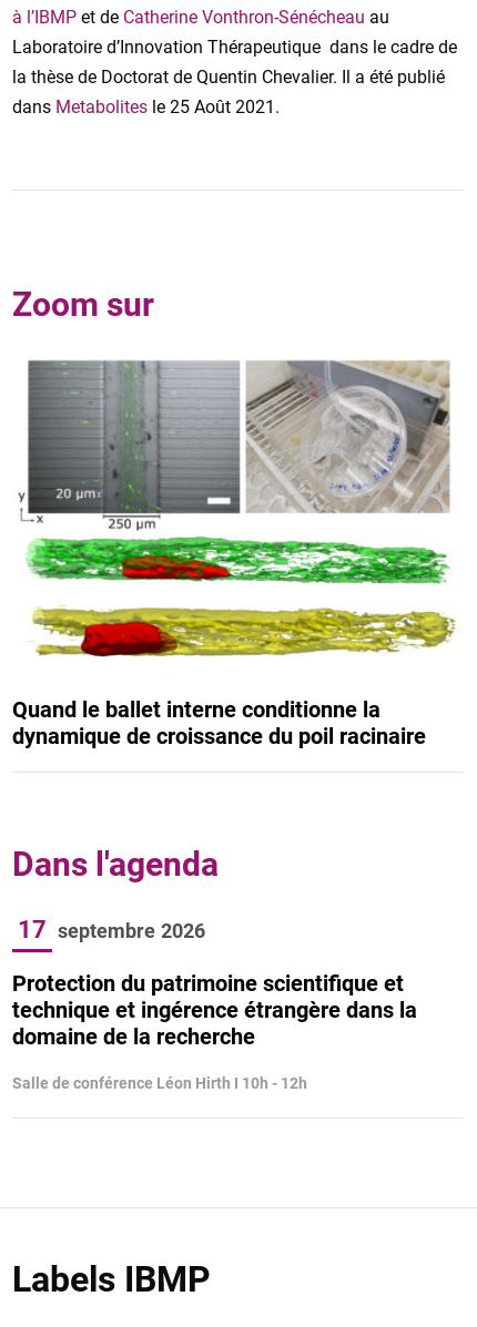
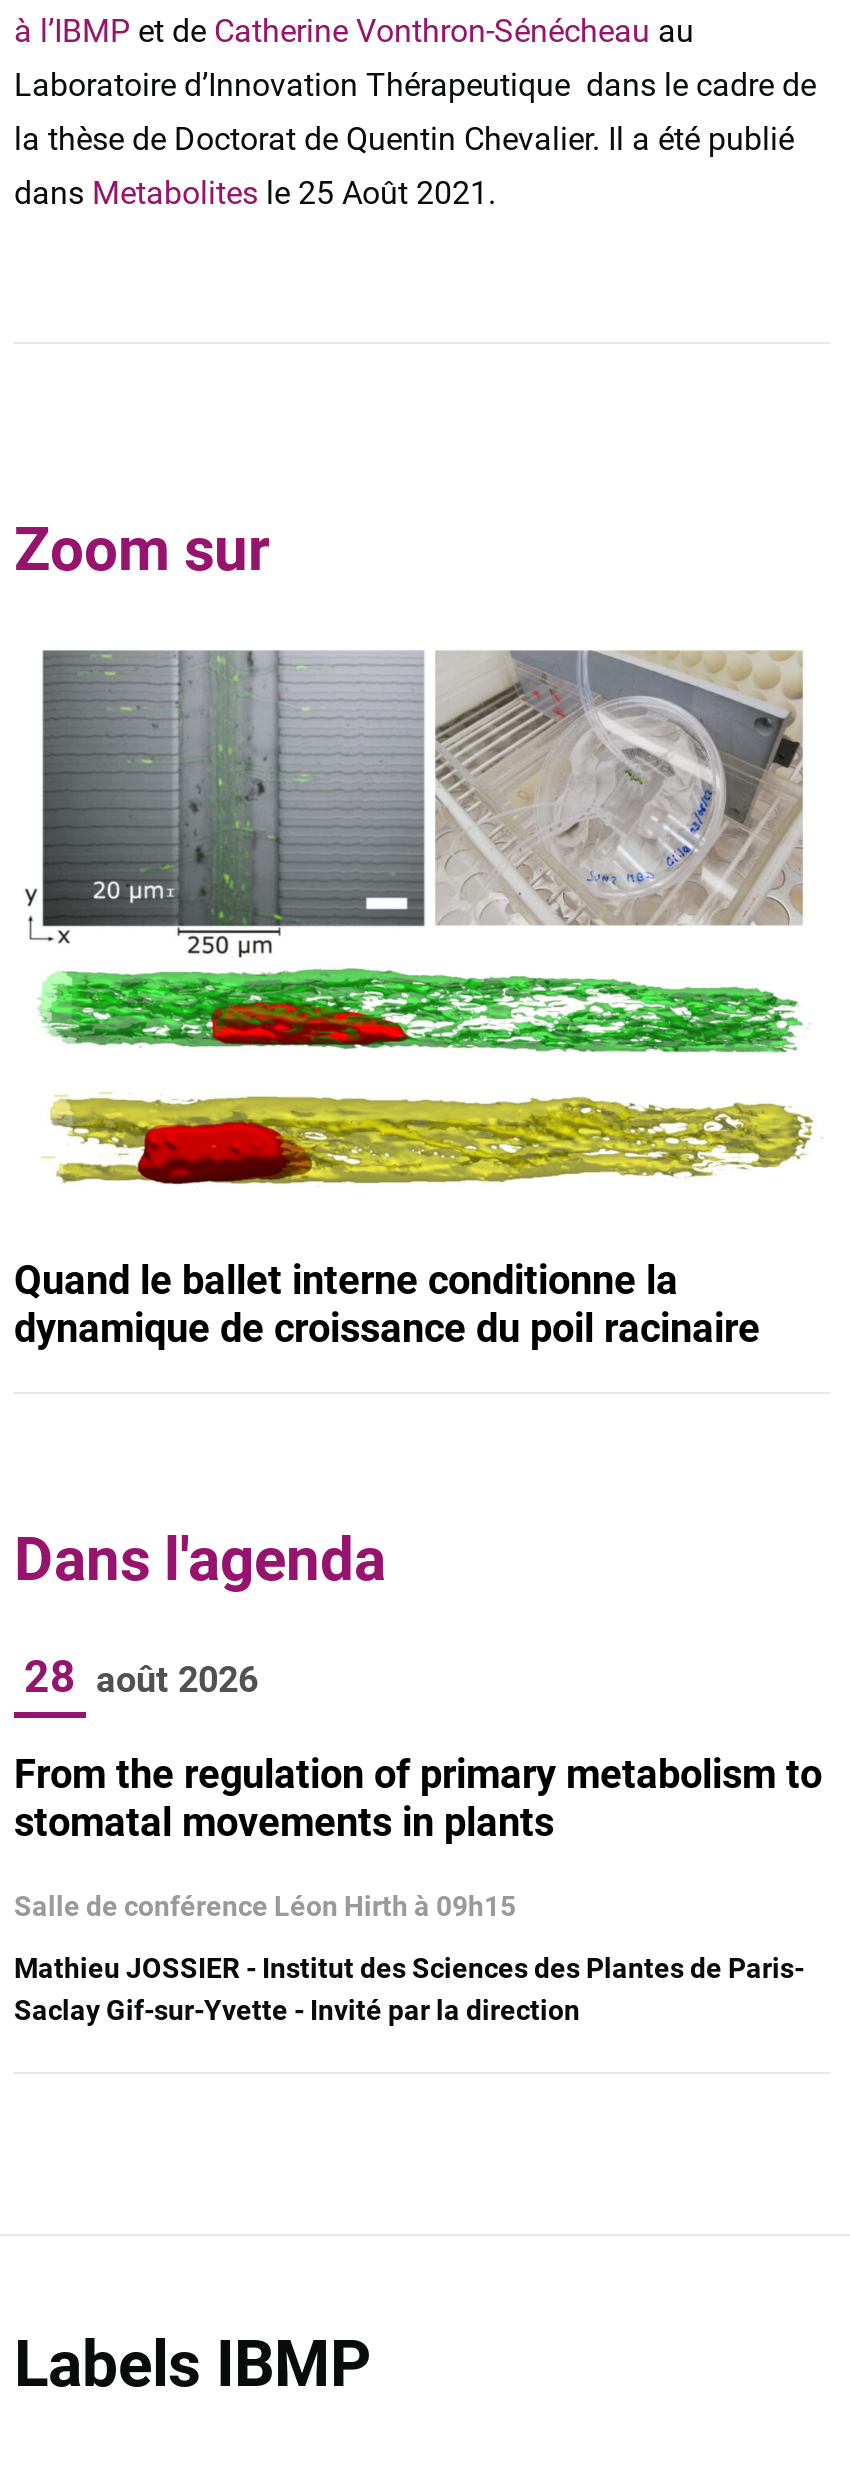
- 17 septembre 2026
- Protection du patrimoine scientifique et
- technique et ingérence étrangère dans la
- domaine de la recherche
- Salle de conférence Léon Hirth I 10h - 12h
+ 28 août 2026
+ From the regulation of primary metabolism to
+ stomatal movements in plants
+ Salle de conférence Léon Hirth à 09h15
+ Mathieu JOSSIER - Institut des Sciences des Plantes de Paris-
+ Saclay Gif-sur-Yvette - Invité par la direction
